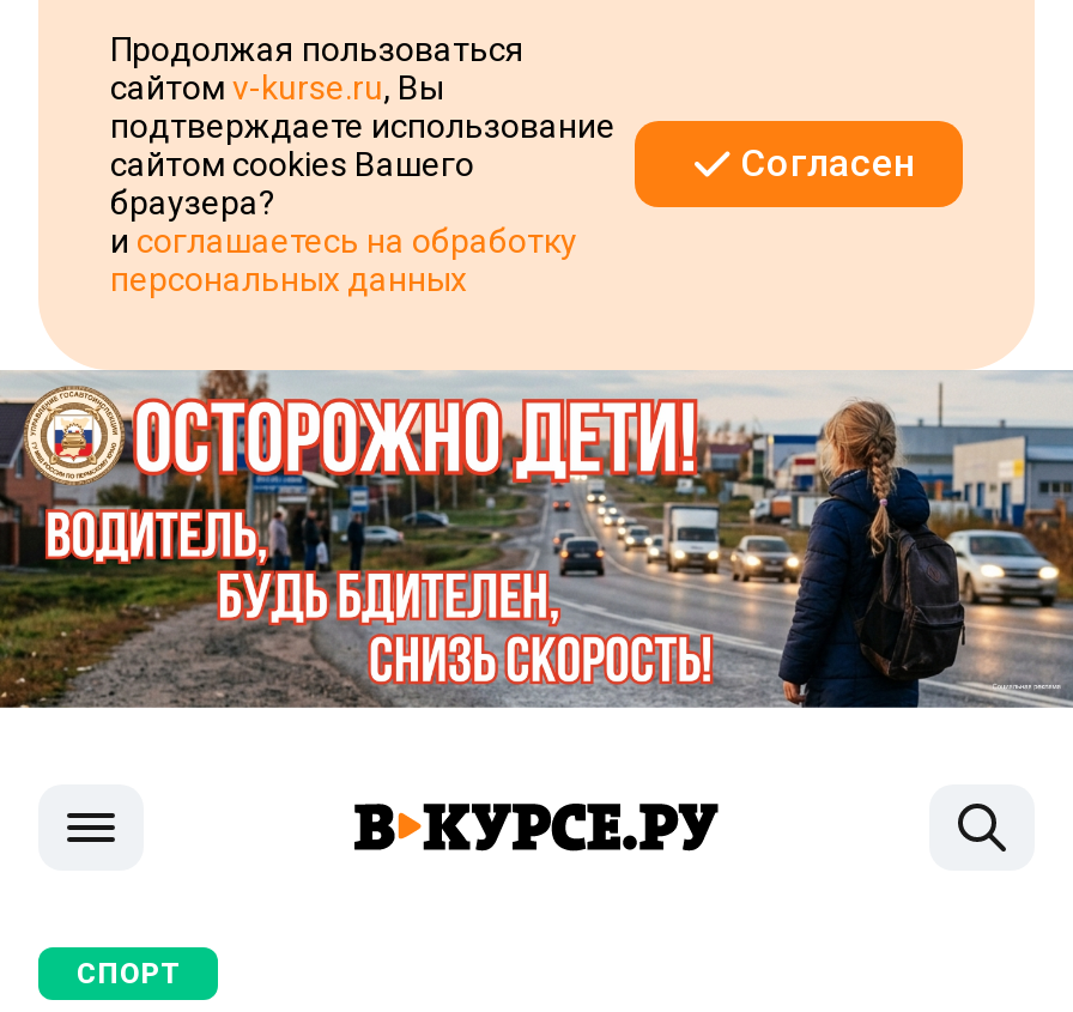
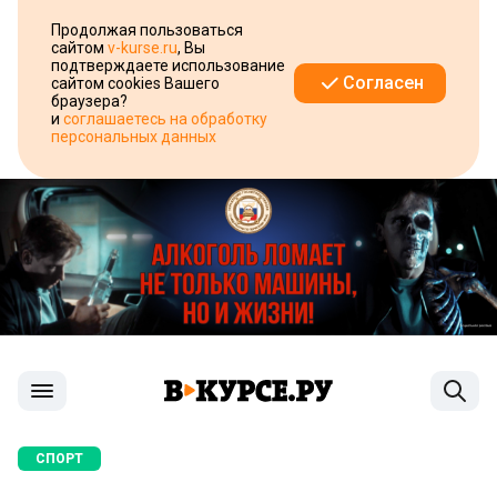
- [image]
+ [image]
